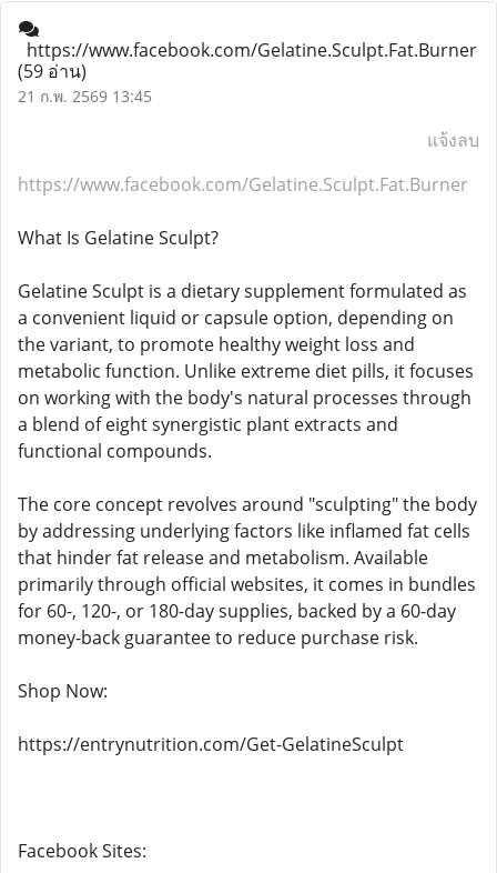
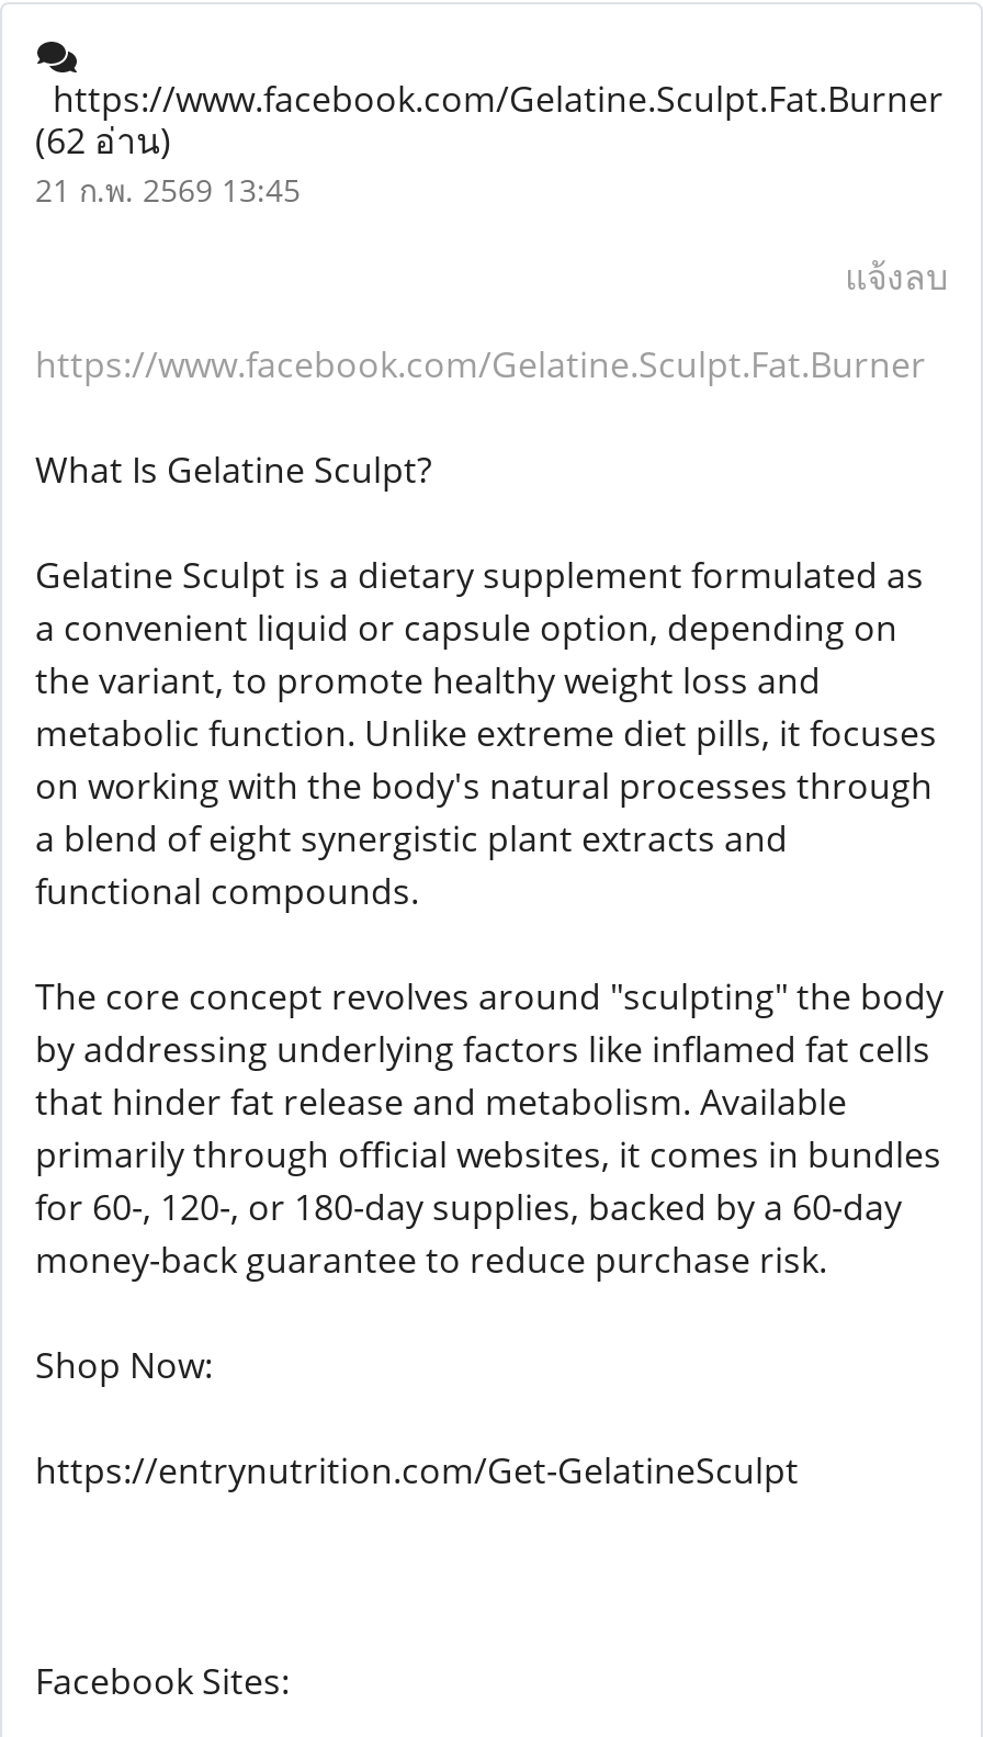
- (59 อ่าน)
+ (62 อ่าน)
